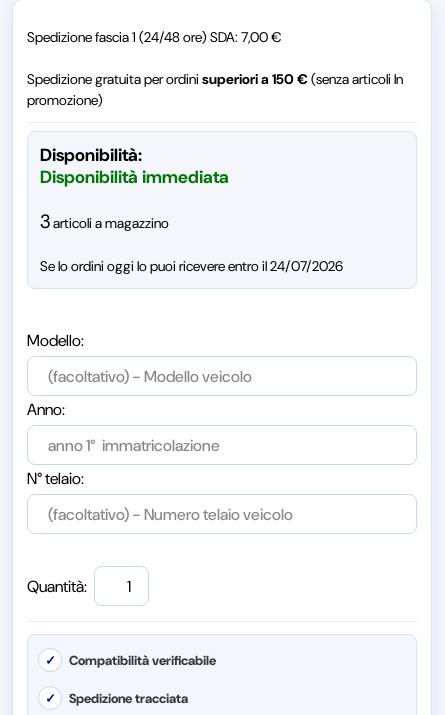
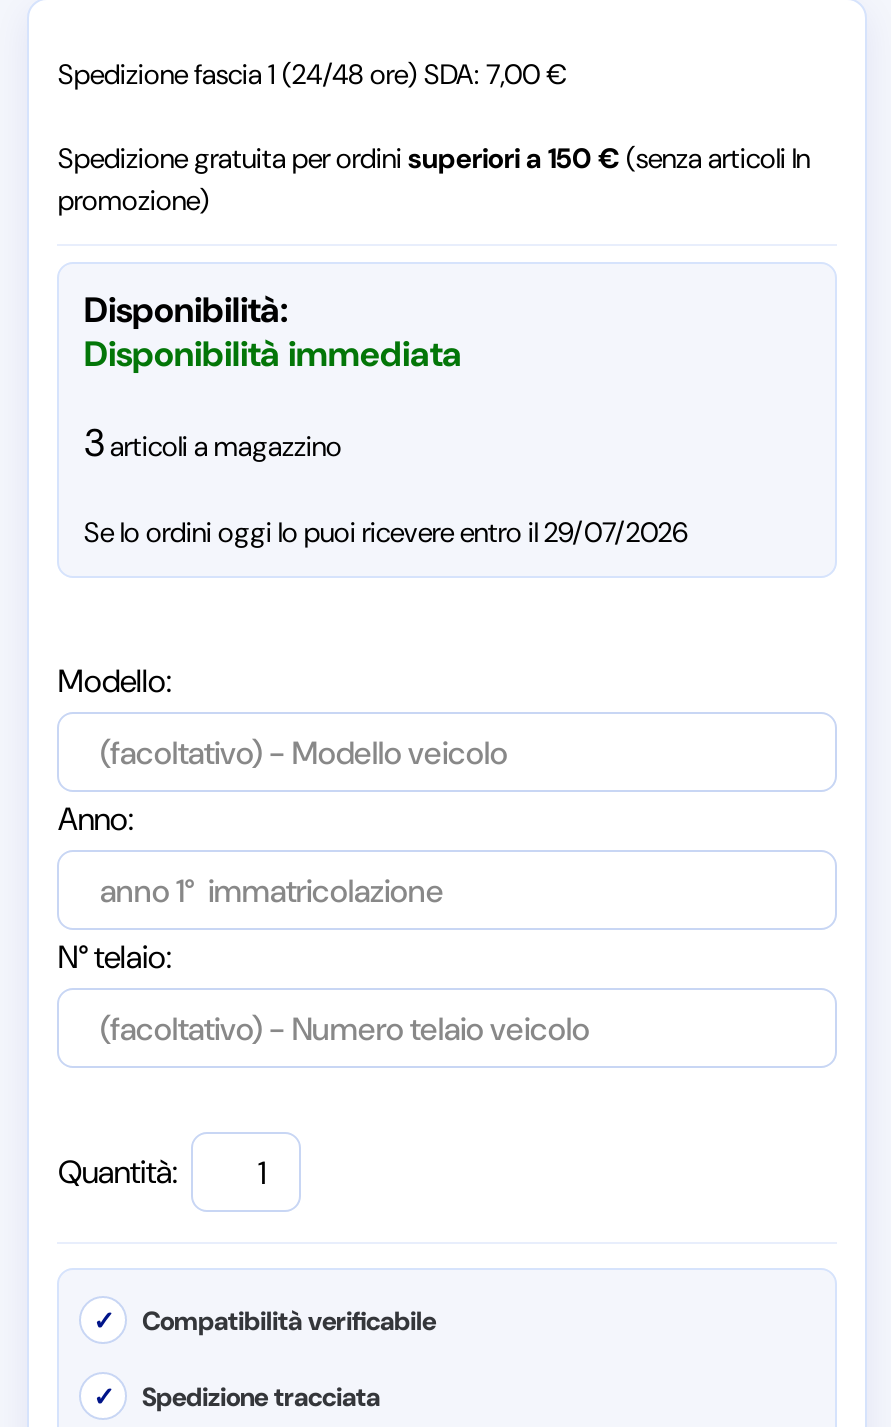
- Se lo ordini oggi lo puoi ricevere entro il 24/07/2026
+ Se lo ordini oggi lo puoi ricevere entro il 29/07/2026
